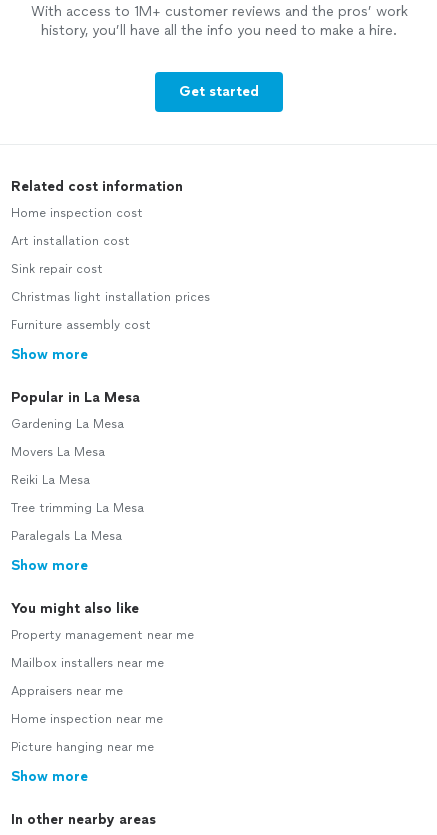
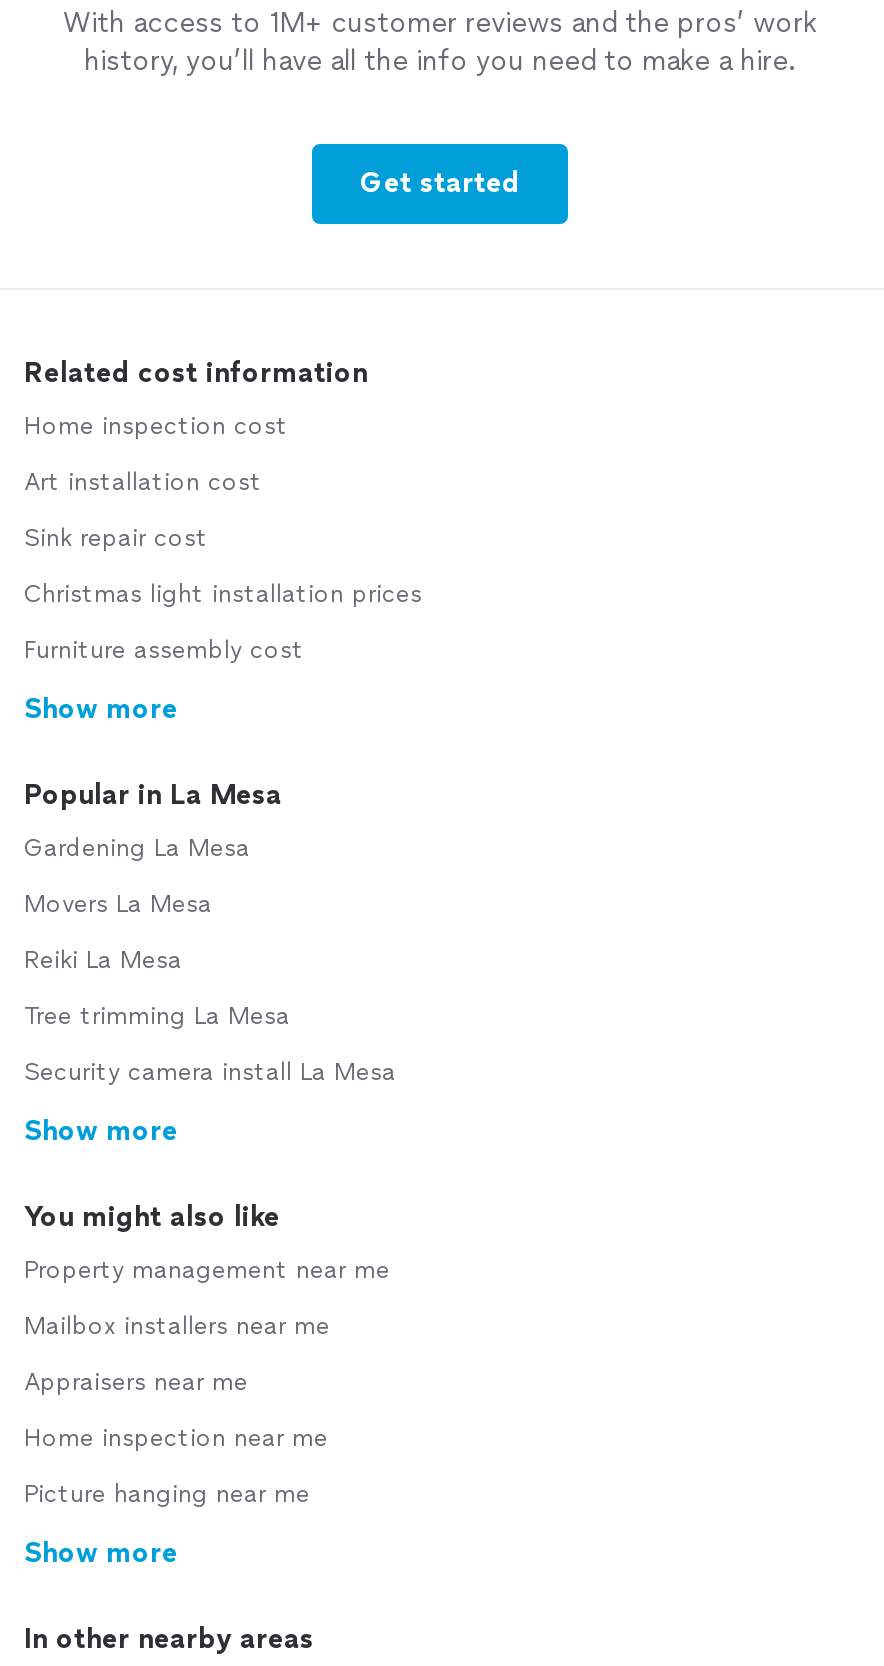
- Paralegals La Mesa
+ Security camera install La Mesa
